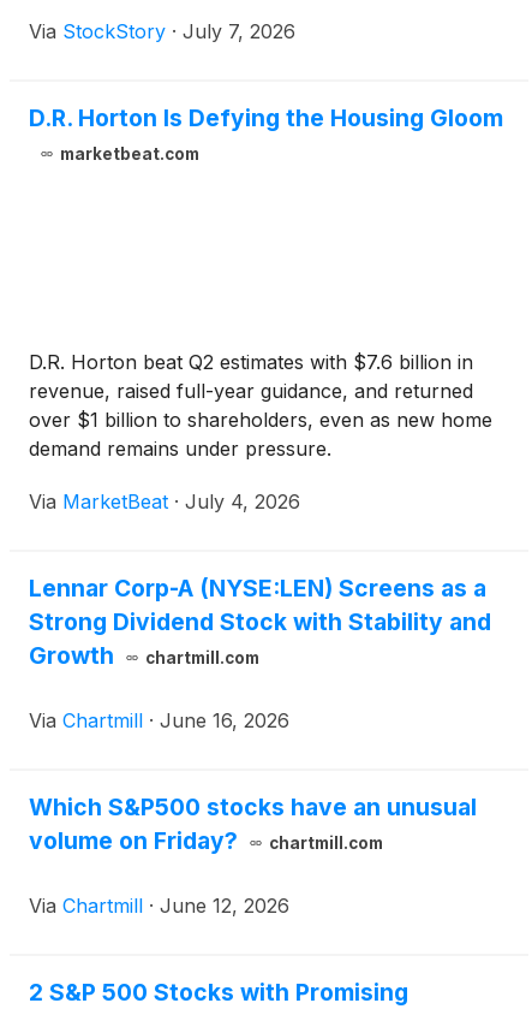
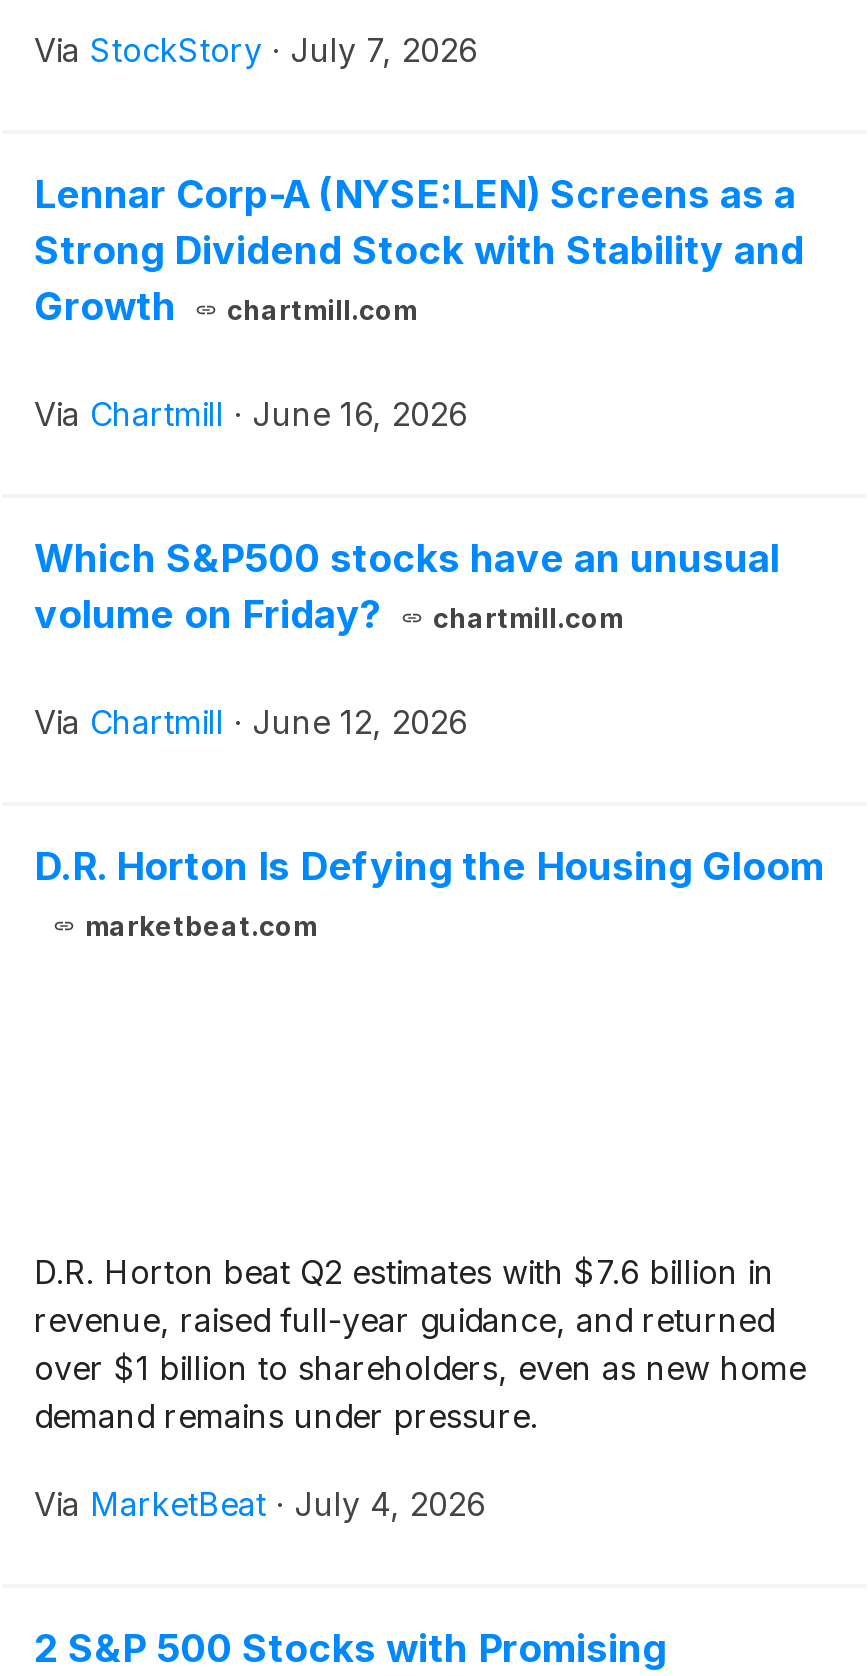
moved down: D.R. Horton Is Defying the Housing Gloom | marketbeat.com

moved down: D.R. Horton beat Q2 estimates with $7.6 billion in | revenue, raised full-year guidance, and returned | over $1 billion to shareholders, even as new home | demand remains under pressure. | Via MarketBeat · July 4, 2026

moved up: Lennar Corp-A (NYSE:LEN) Screens as a | Strong Dividend Stock with Stability and | Growth | ... | chartmill.com | Via Chartmill · June 12, 2026
